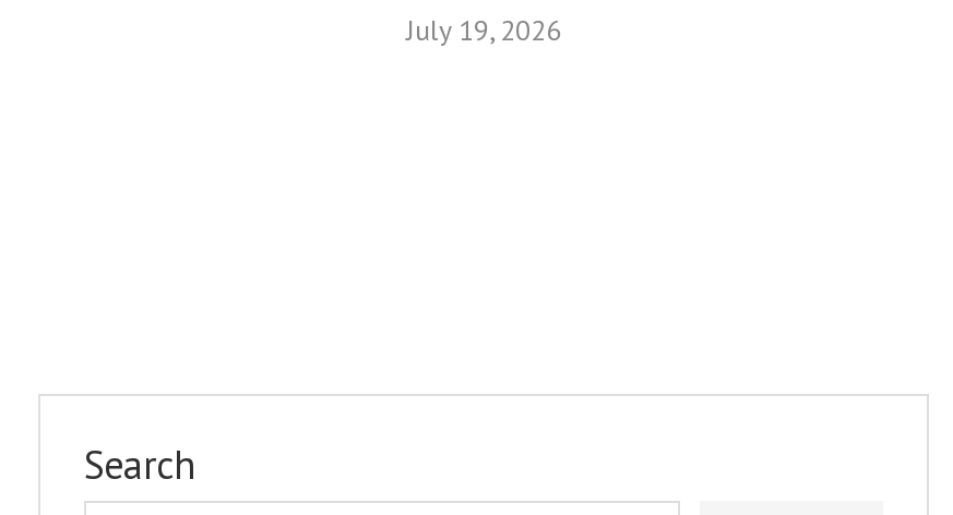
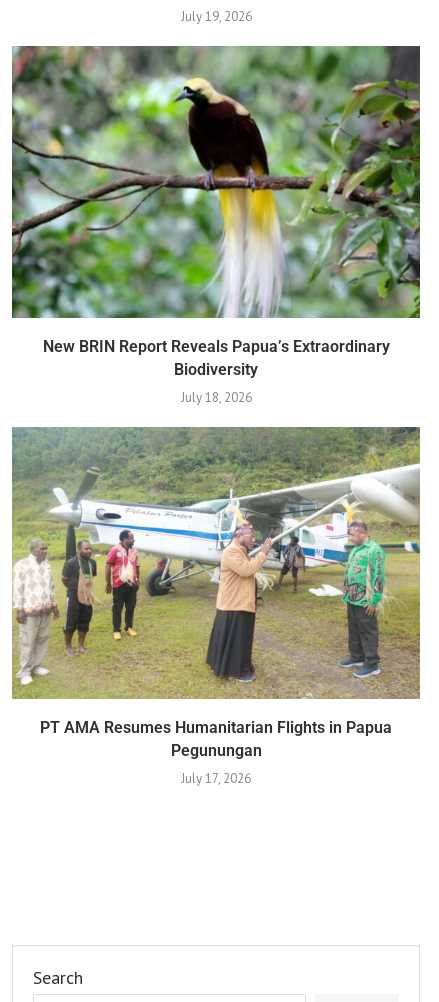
+ [image]
+ New BRIN Report Reveals Papua’s Extraordinary
+ Biodiversity
+ July 18, 2026

+ [image]
+ PT AMA Resumes Humanitarian Flights in Papua
+ Pegunungan
+ July 17, 2026
